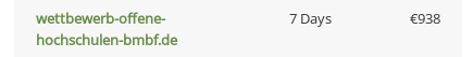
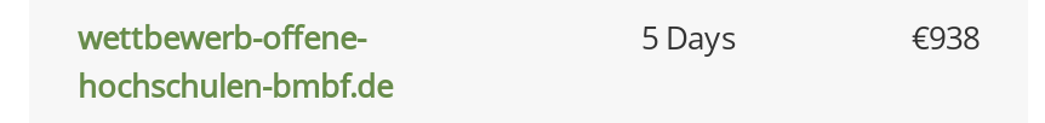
- 7 Days
+ 5 Days
